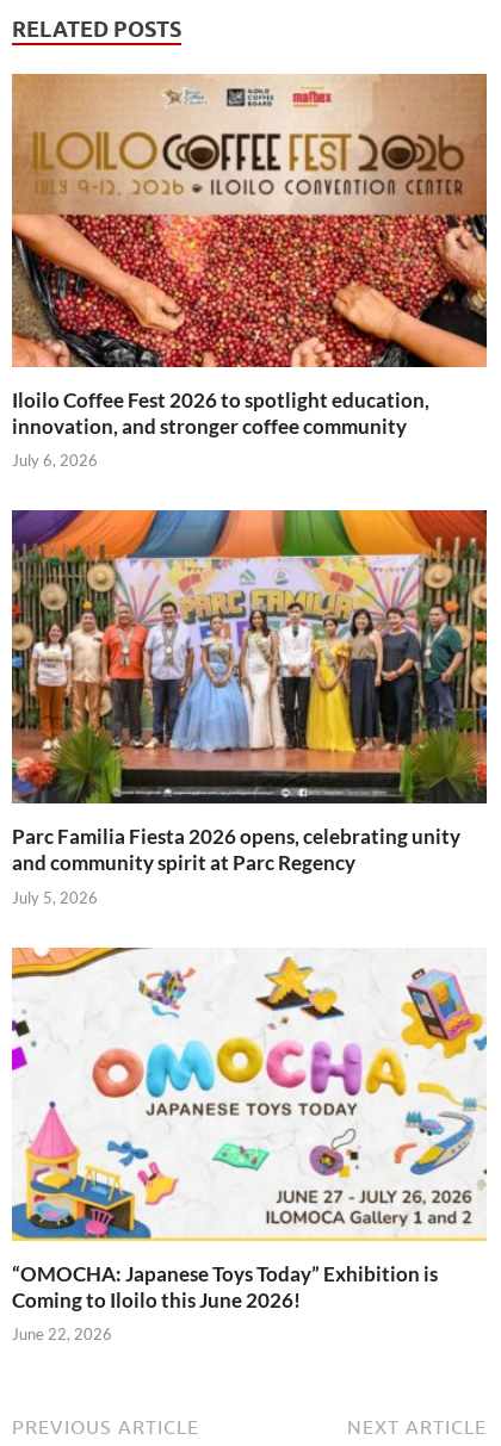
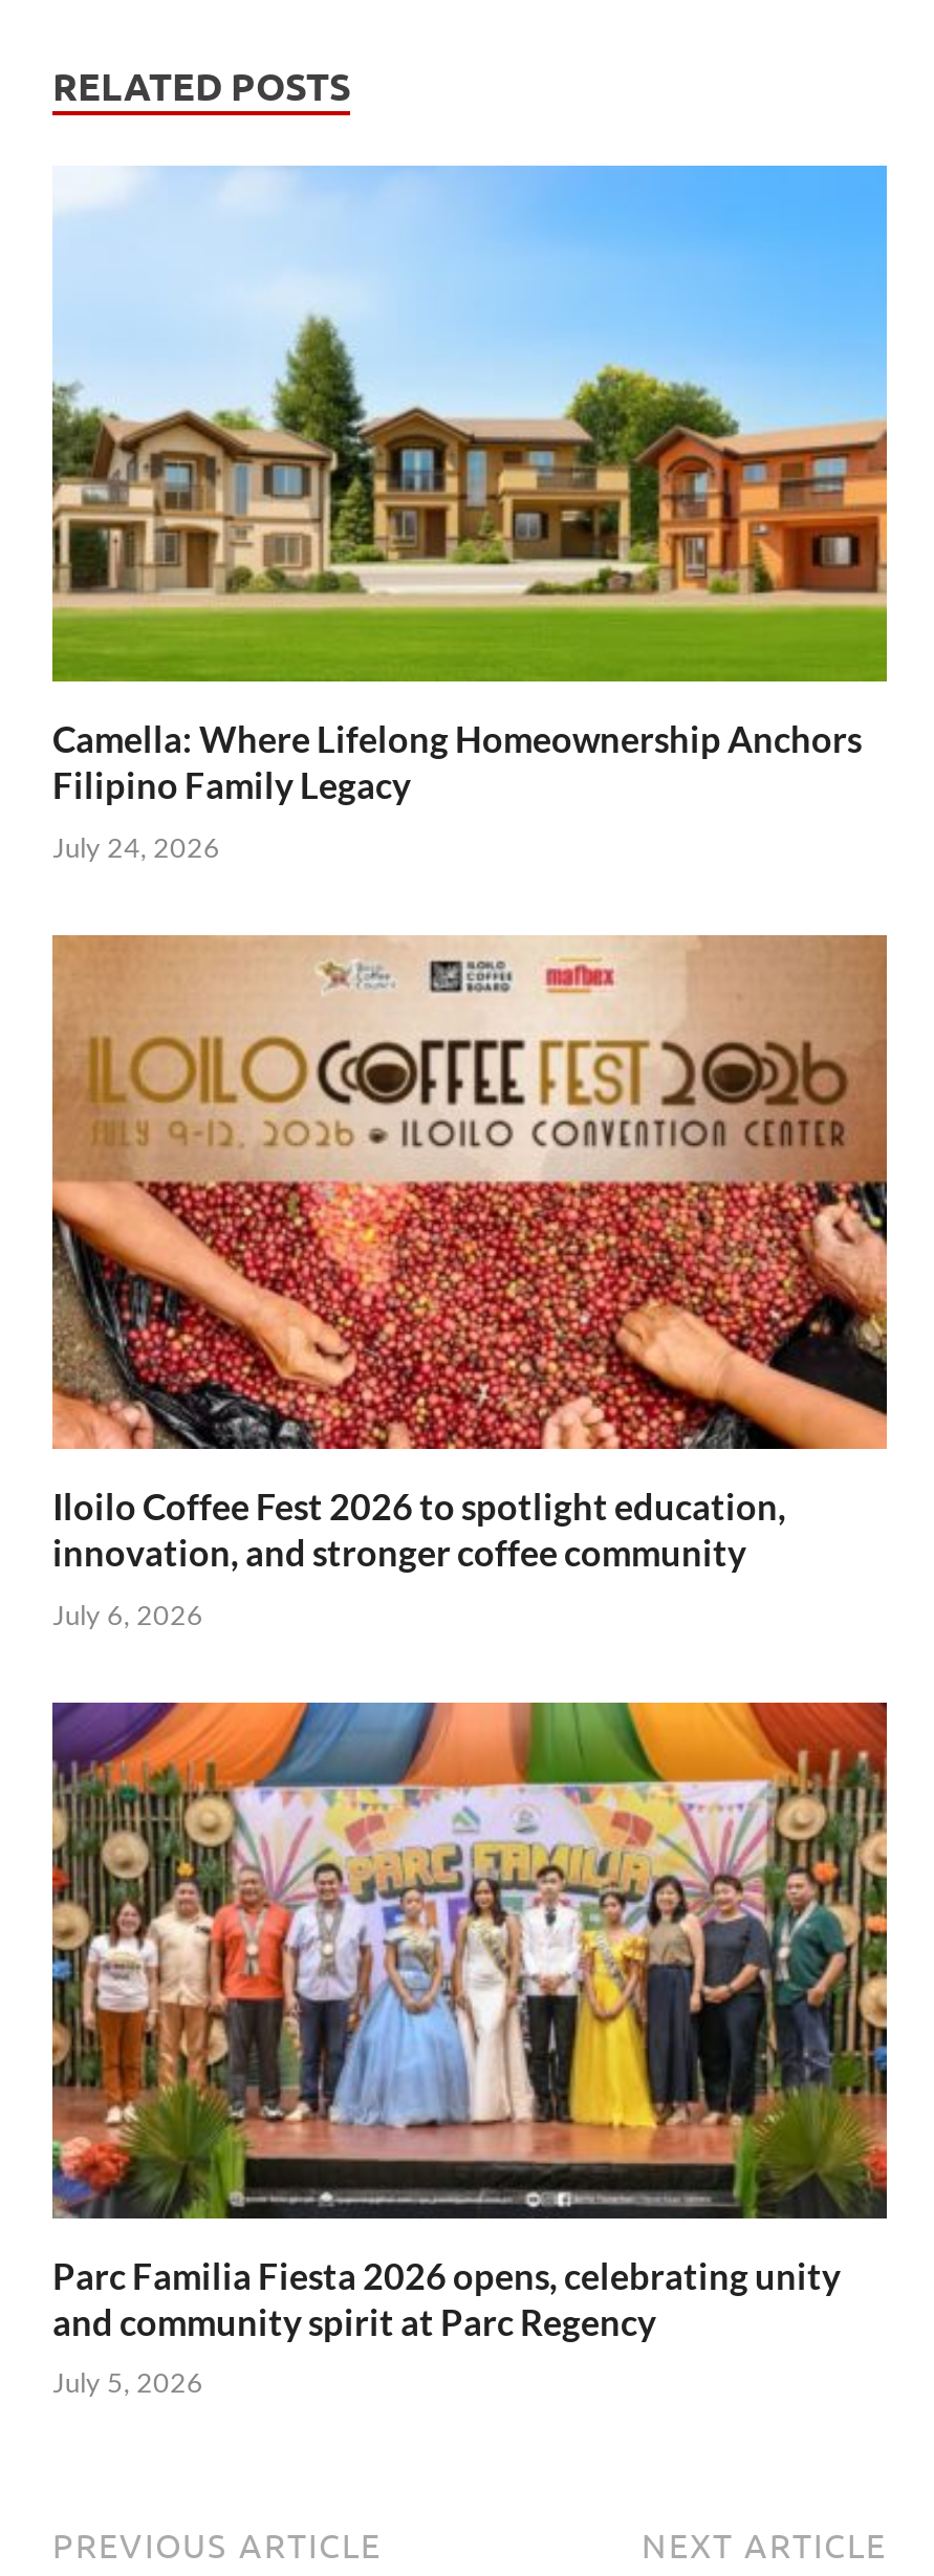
+ [image]
+ Camella: Where Lifelong Homeownership Anchors
+ Filipino Family Legacy
+ July 24, 2026

moved down: [image] | Iloilo Coffee Fest 2026 to spotlight education, | innovation, and stronger coffee community | July 6, 2026 | Parc Familia Fiesta 2026 opens, celebrating unity | and community spirit at Parc Regency | July 5, 2026

- [image]
- “OMOCHA: Japanese Toys Today” Exhibition is
- Coming to Iloilo this June 2026!
- June 22, 2026
